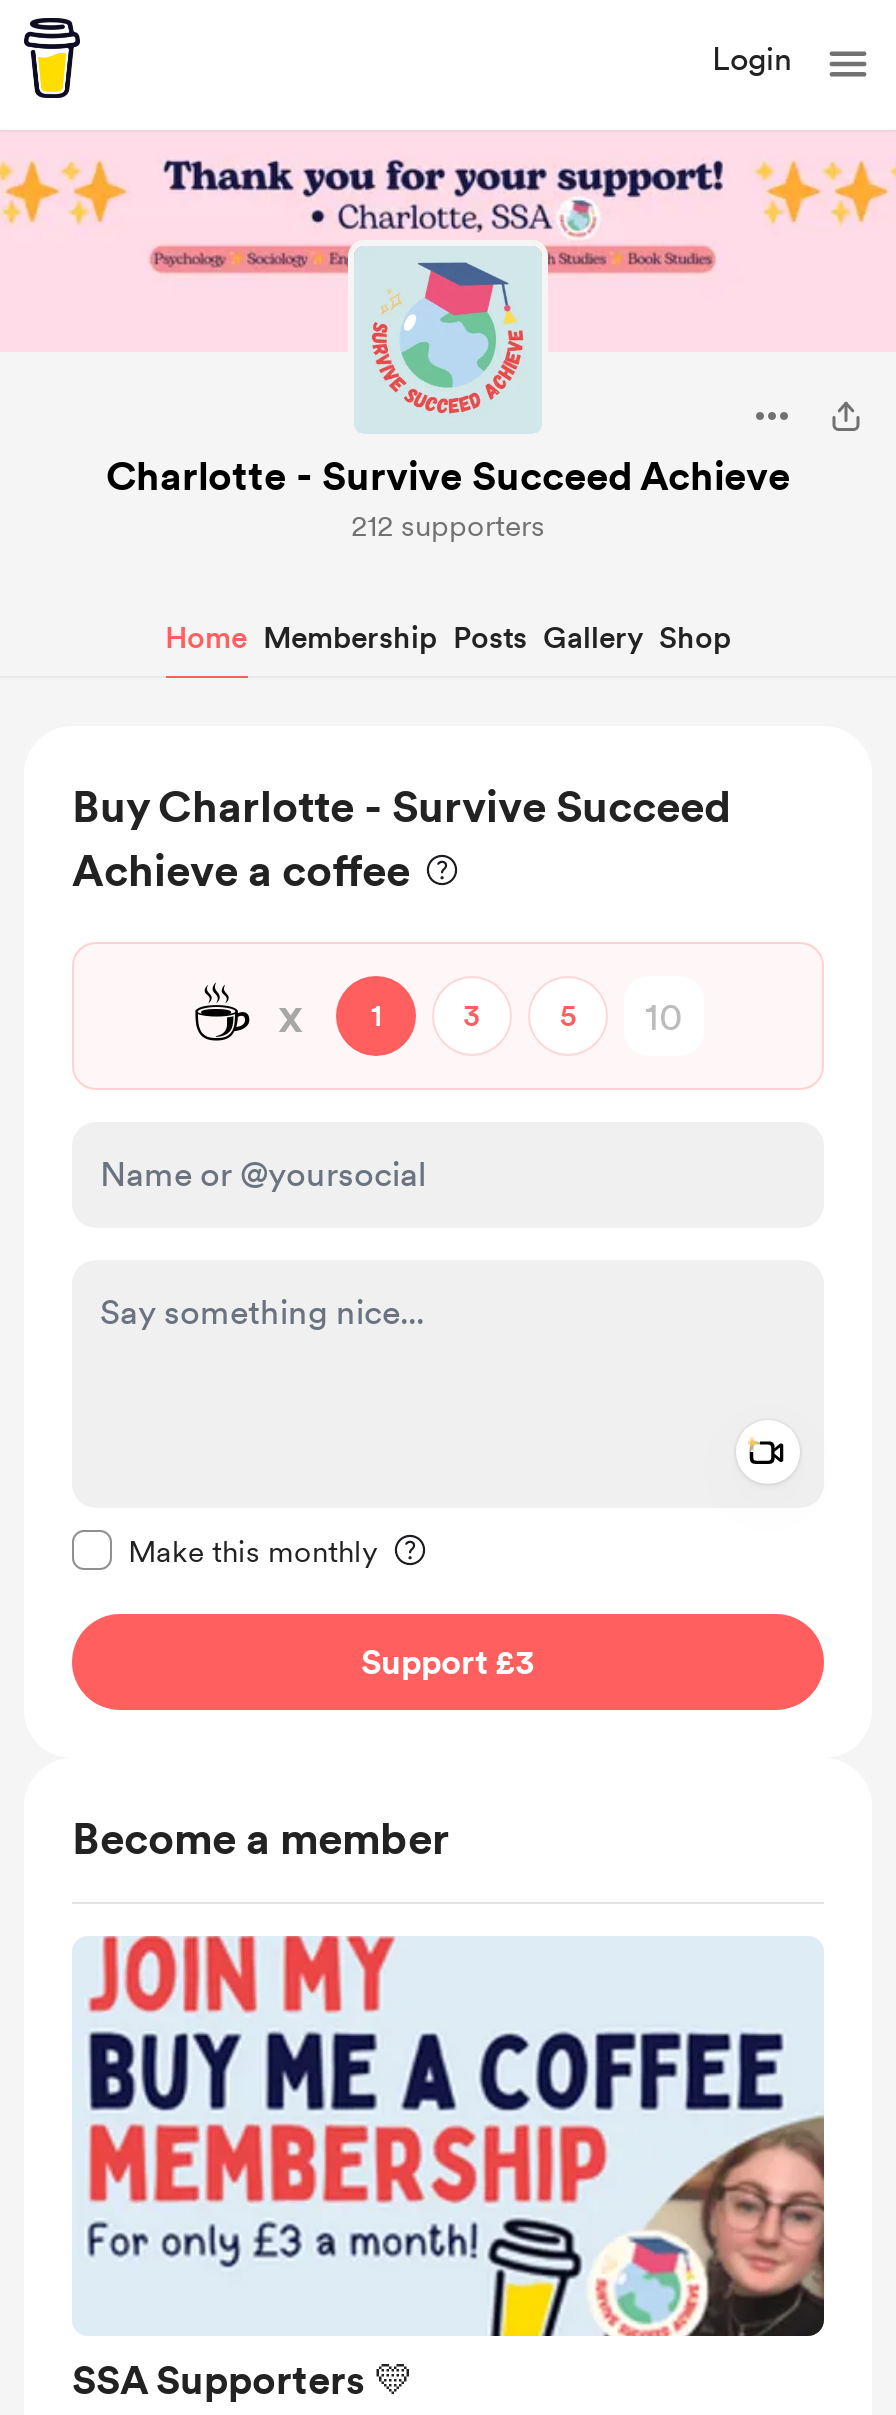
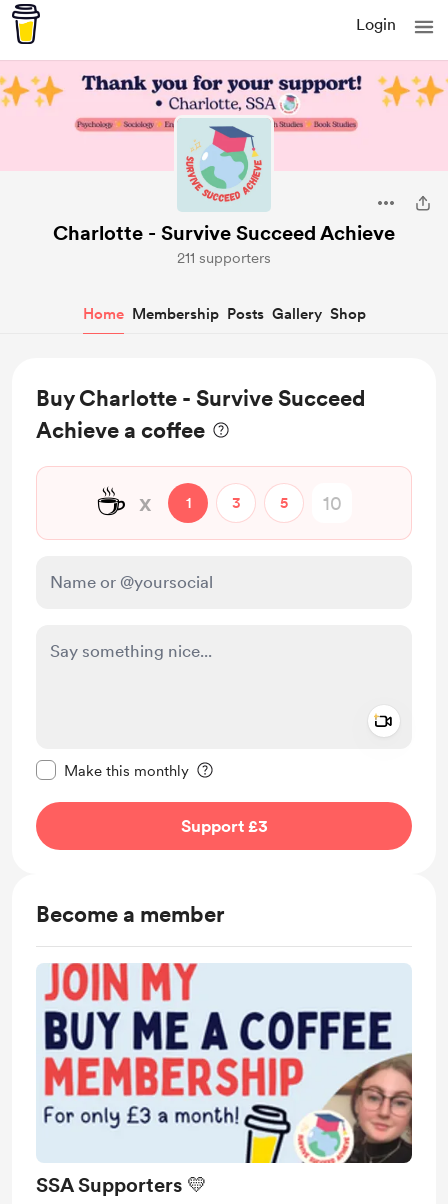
- 212 supporters
+ 211 supporters
